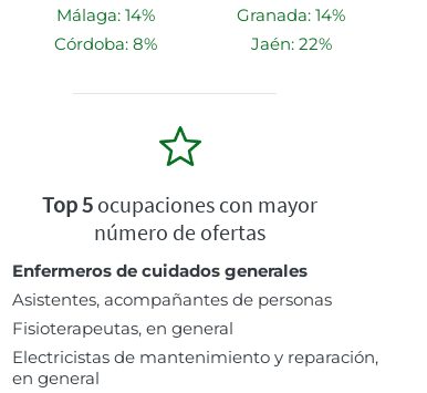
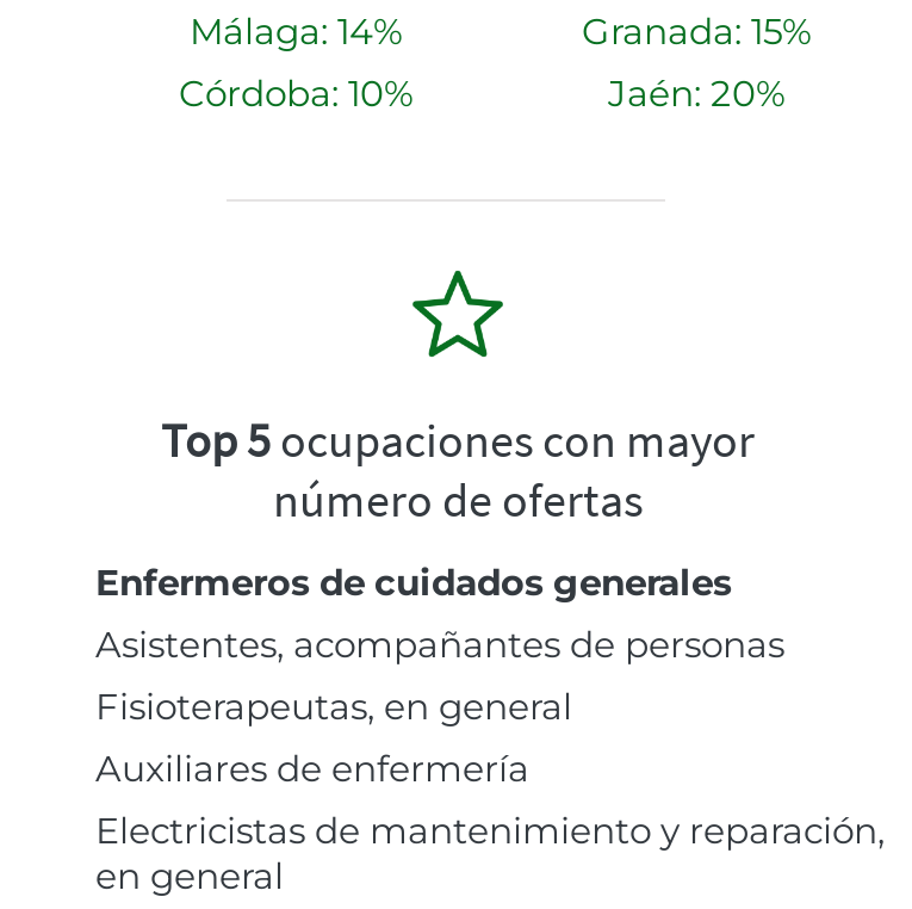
- Granada: 14%
+ Granada: 15%

- Córdoba: 8%
+ Córdoba: 10%

- Jaén: 22%
+ Jaén: 20%

+ Auxiliares de enfermería
